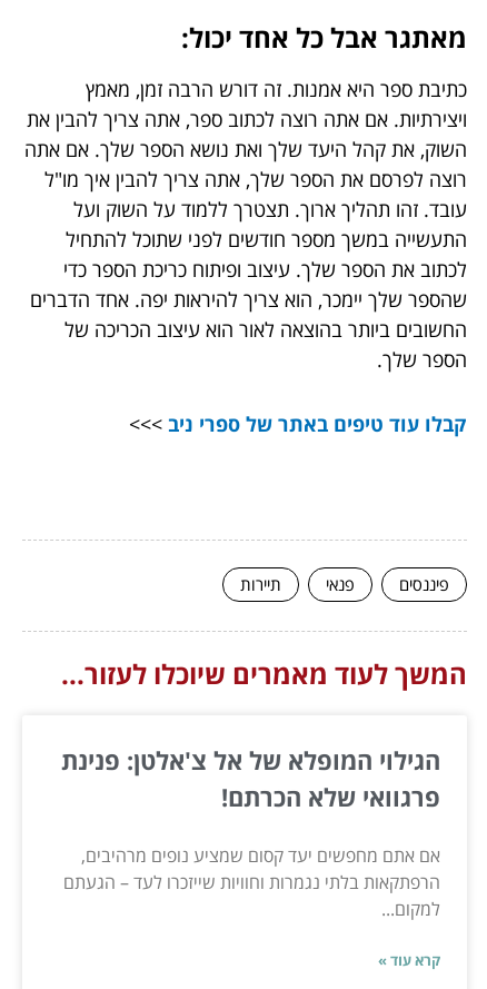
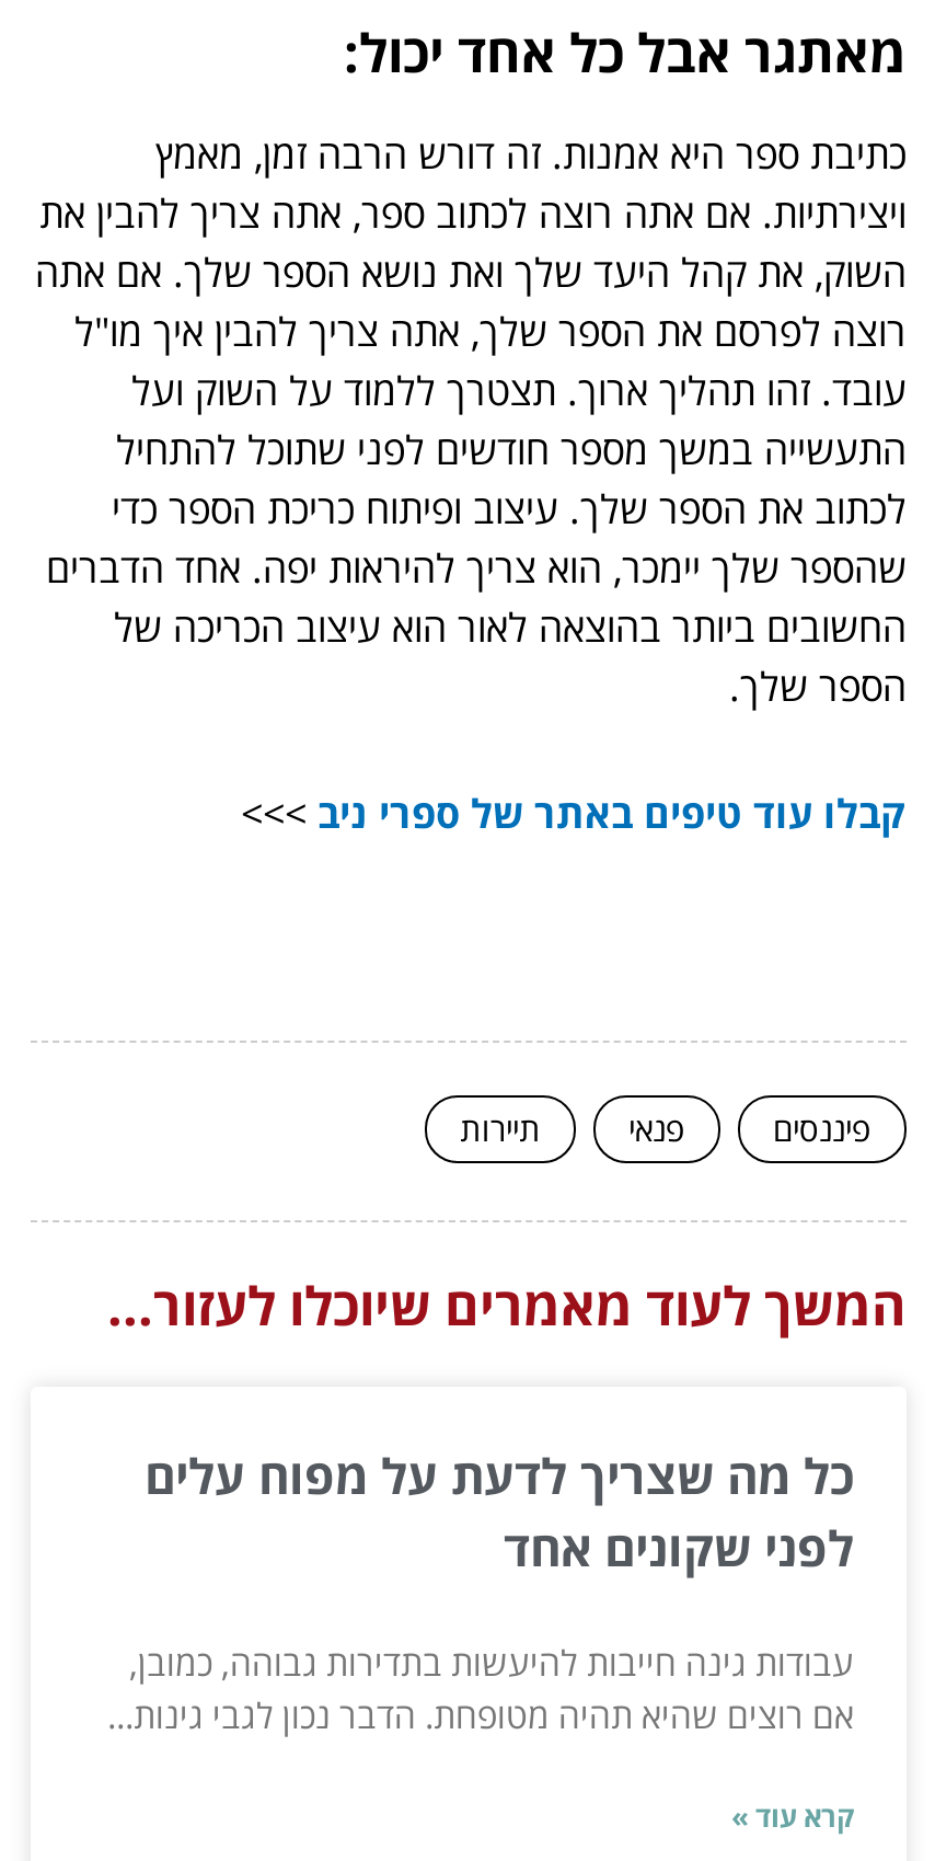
- הגילוי המופלא של אל צ'אלטן: פנינת
- פרגוואי שלא הכרתם!
+ כל מה שצריך לדעת על מפוח עלים
+ לפני שקונים אחד

- אם אתם מחפשים יעד קסום שמציע נופים מרהיבים,
- הרפתקאות בלתי נגמרות וחוויות שייזכרו לעד – הגעתם
- למקום...
+ עבודות גינה חייבות להיעשות בתדירות גבוהה, כמובן,
+ אם רוצים שהיא תהיה מטופחת. הדבר נכון לגבי גינות...
